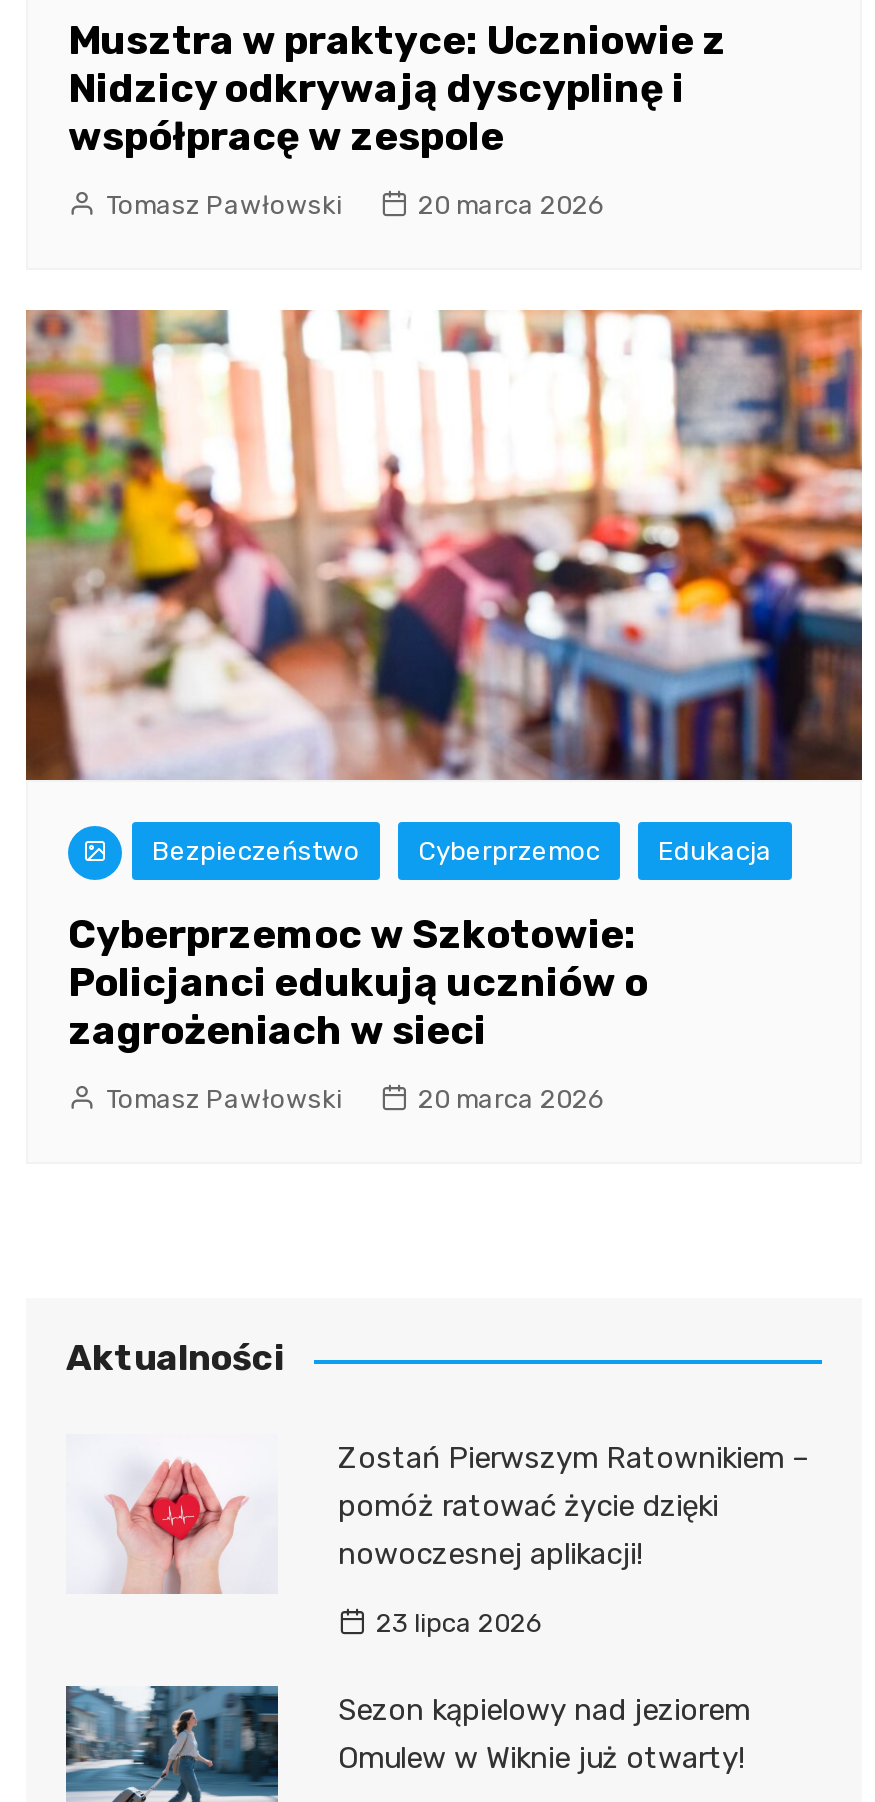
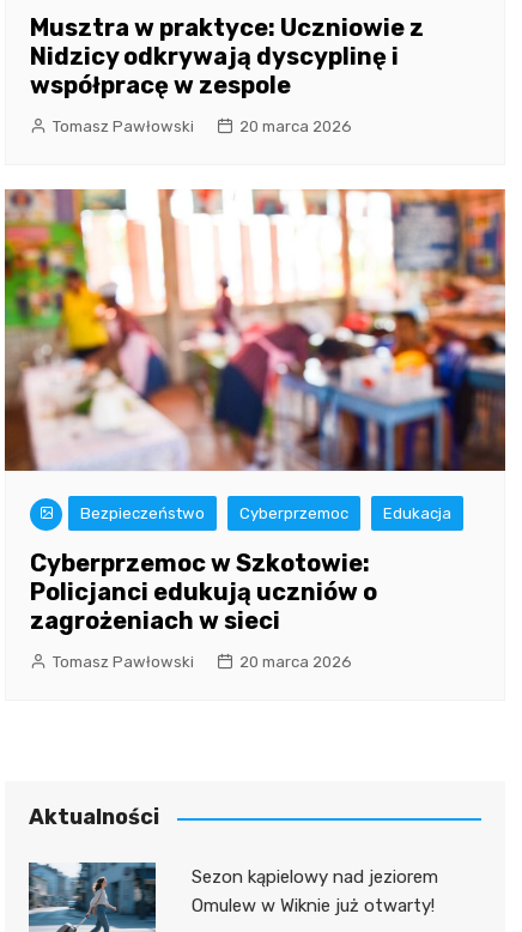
- Zostań Pierwszym Ratownikiem –
- pomóż ratować życie dzięki
- nowoczesnej aplikacji!
- 23 lipca 2026

- [image]
